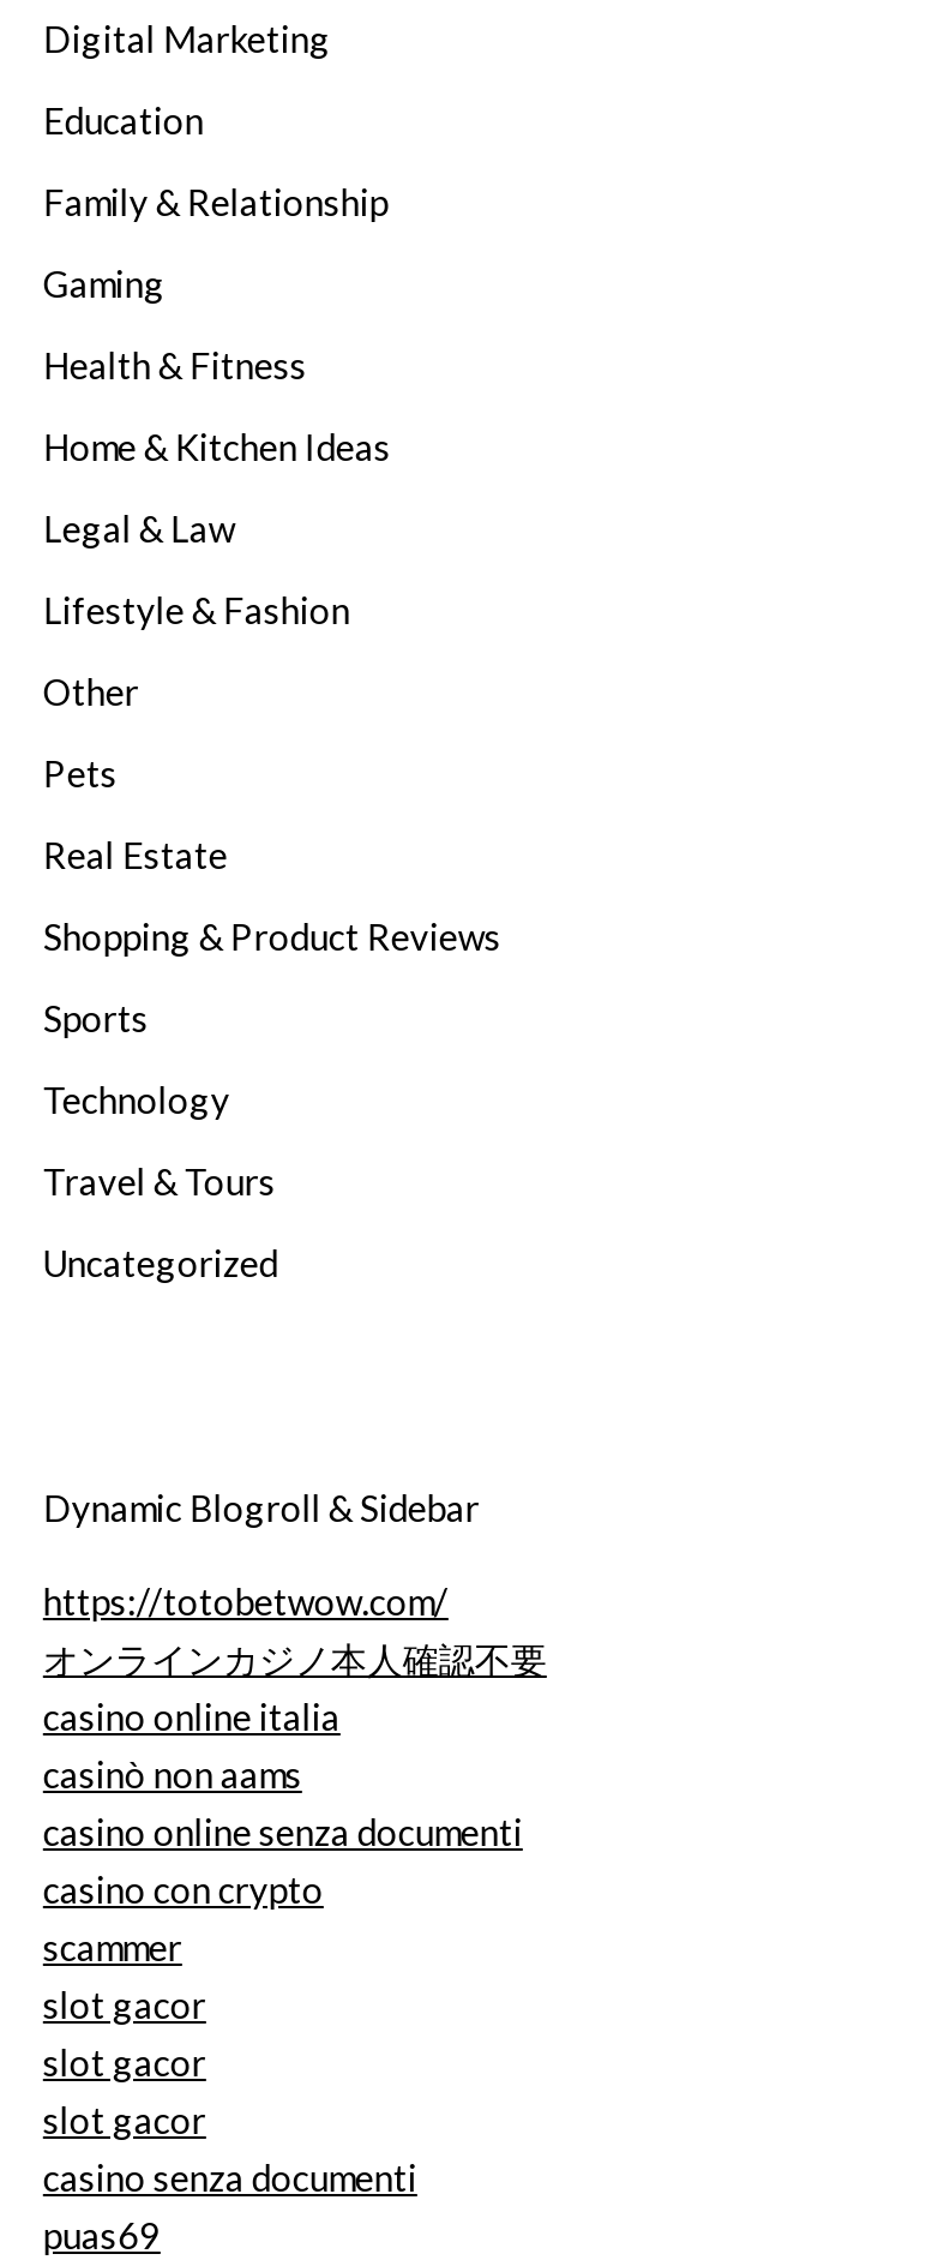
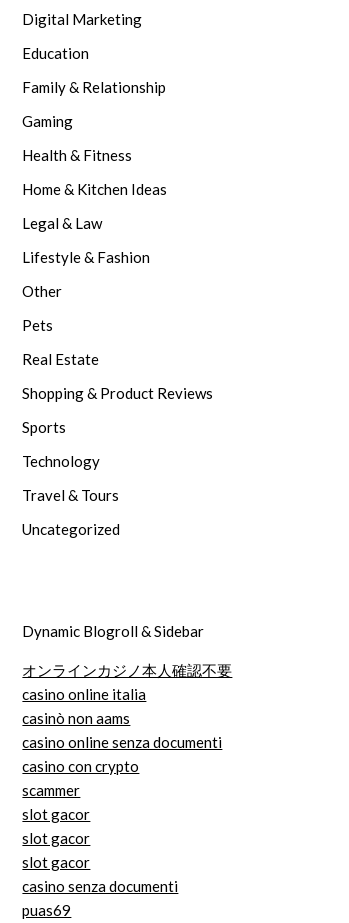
- https://totobetwow.com/
